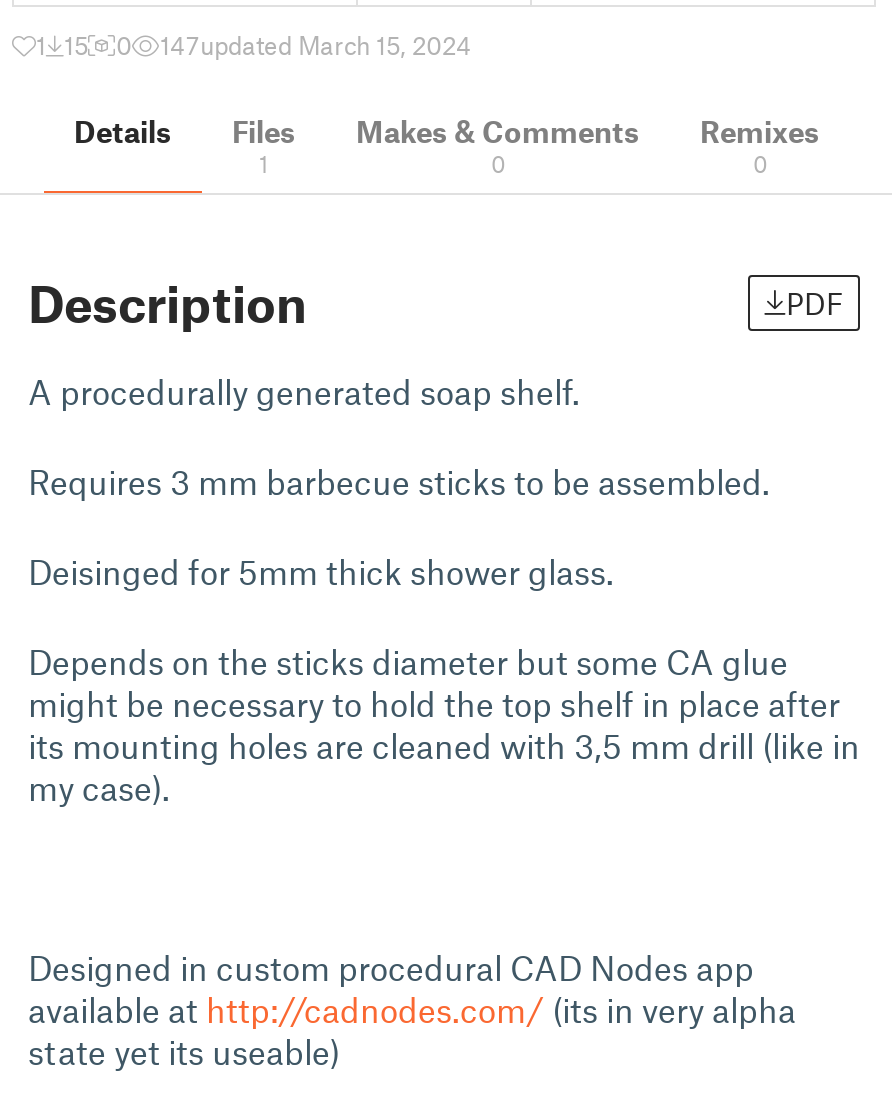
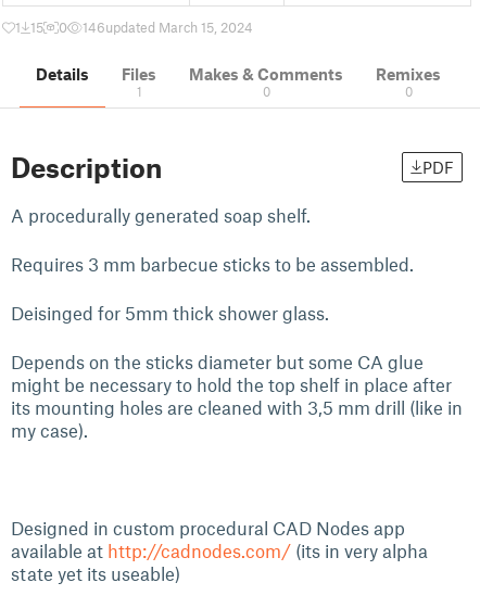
- 147updated March 15, 2024
+ 146updated March 15, 2024
